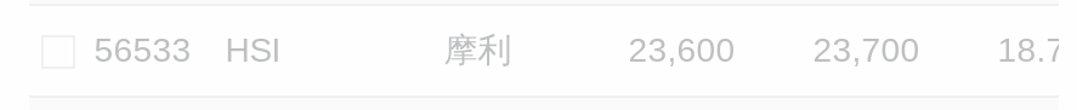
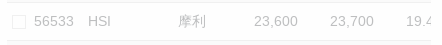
- 23,600 23,700 18.7
+ 23,600 23,700 19.4
